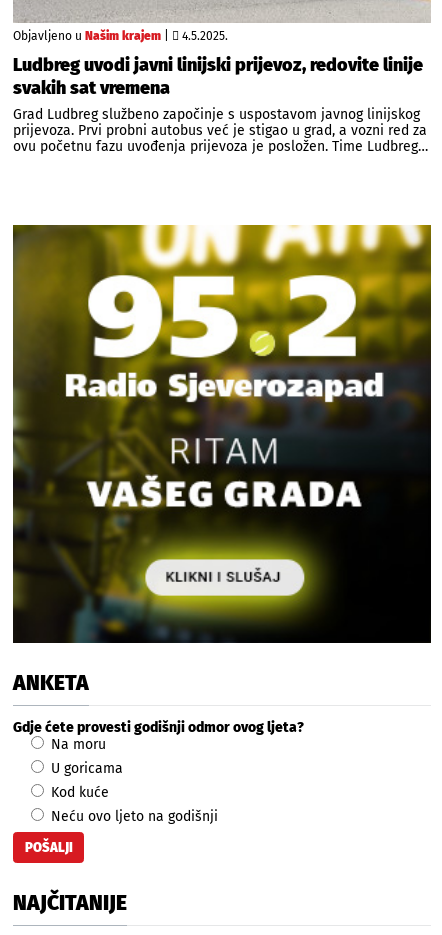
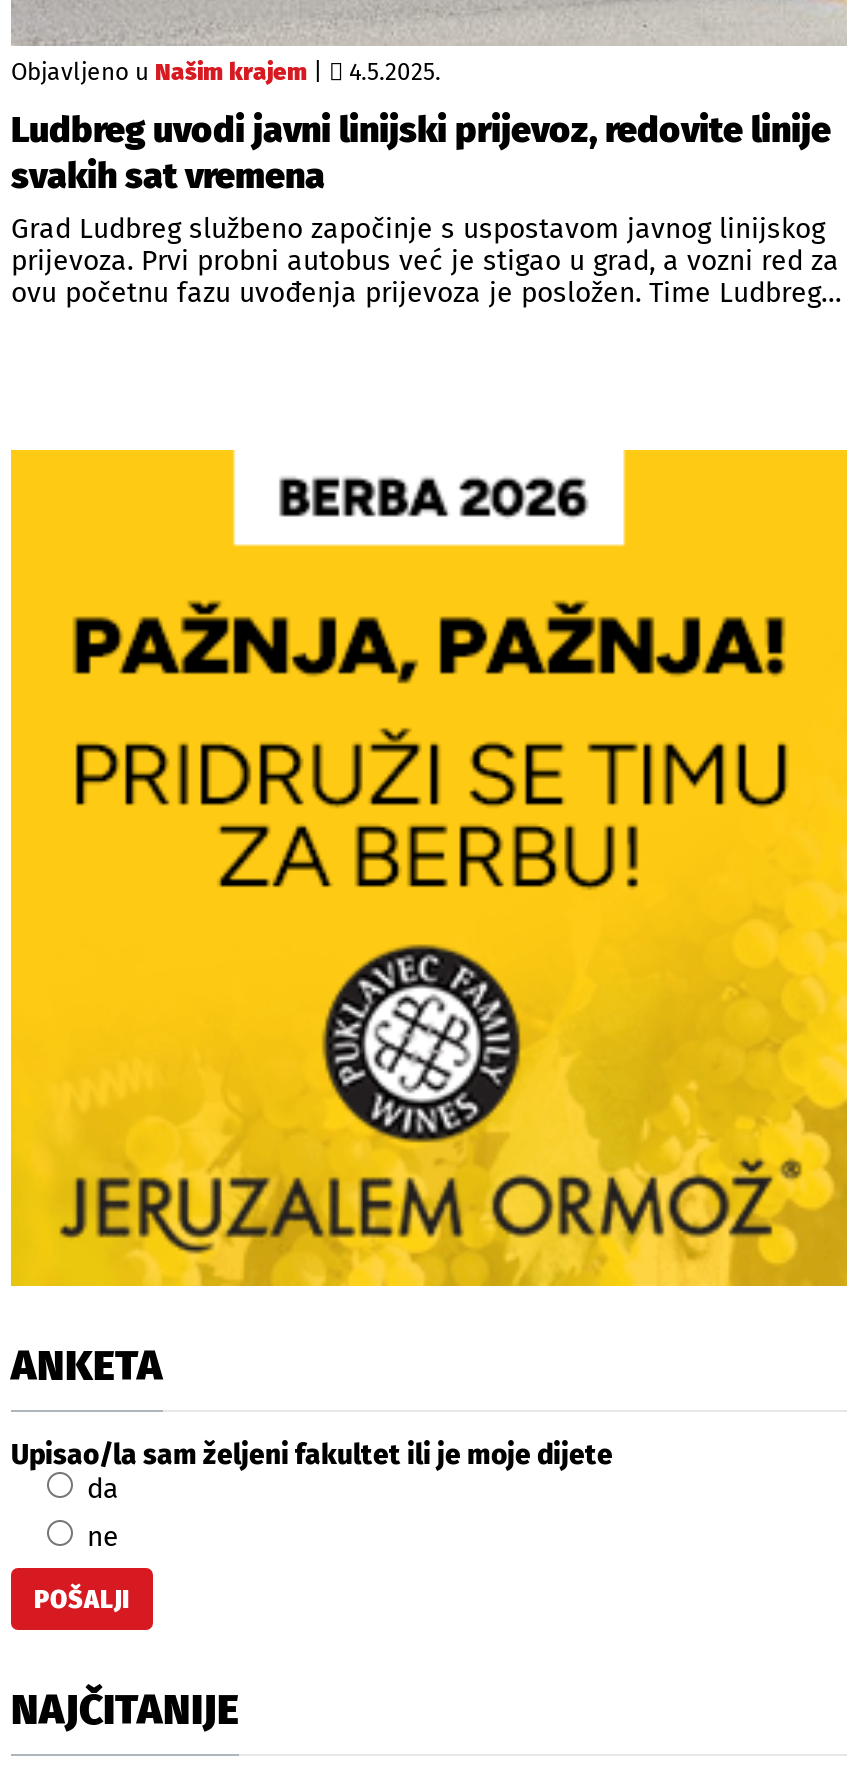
- [image]
+ [image]

- Gdje ćete provesti godišnji odmor ovog ljeta?
- Na moru
- U goricama
- Kod kuće
- Neću ovo ljeto na godišnji
+ Upisao/la sam željeni fakultet ili je moje dijete
+ da
+ ne
